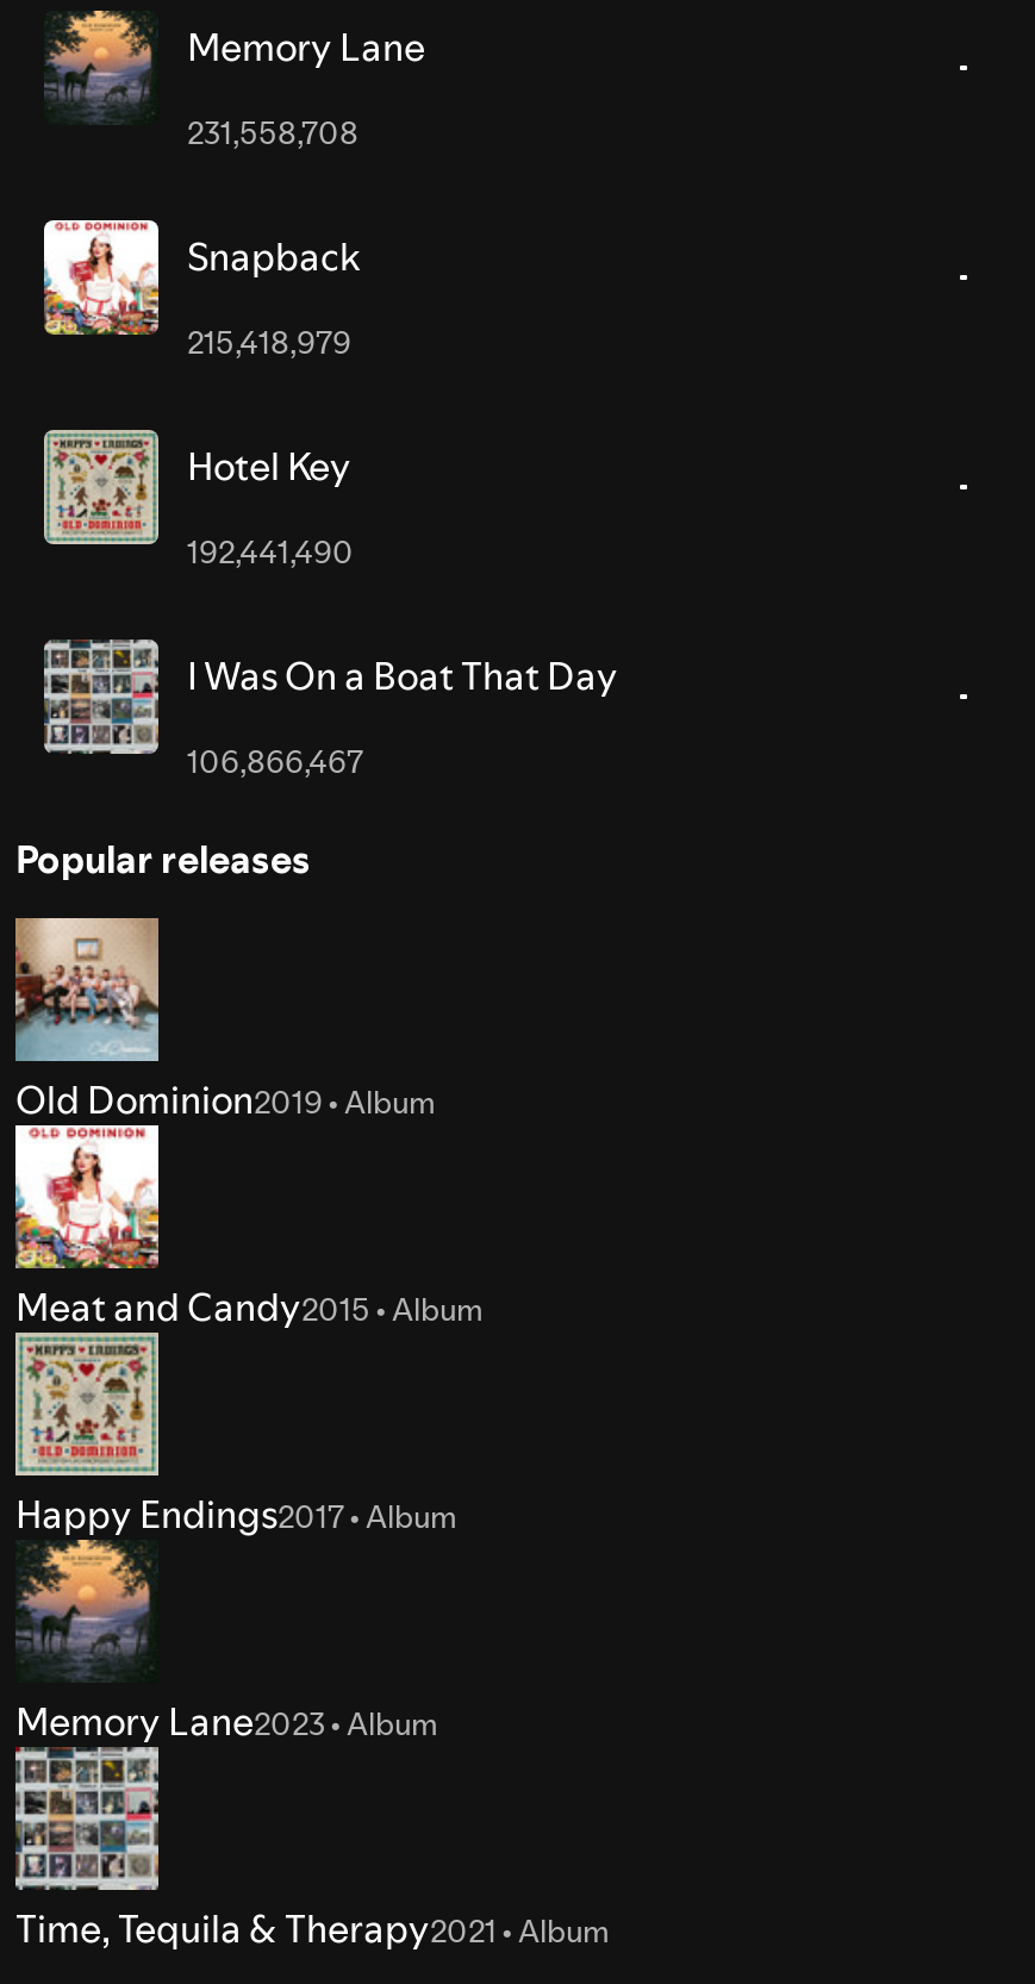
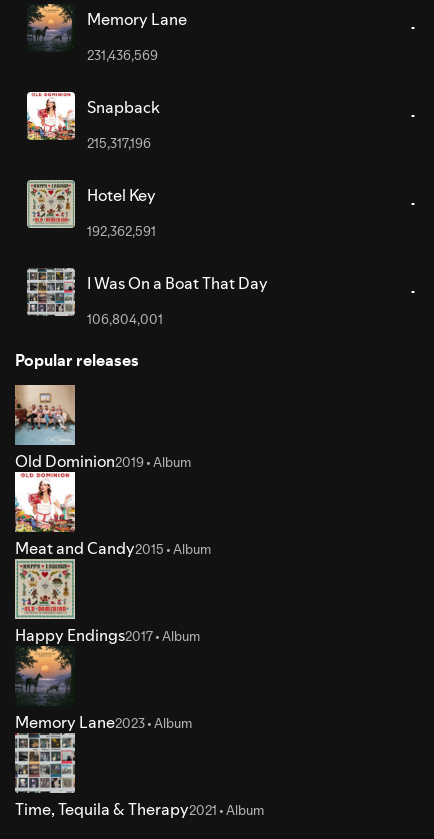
- 231,558,708
+ 231,436,569

- 215,418,979
+ 215,317,196

- 192,441,490
+ 192,362,591

- 106,866,467
+ 106,804,001
